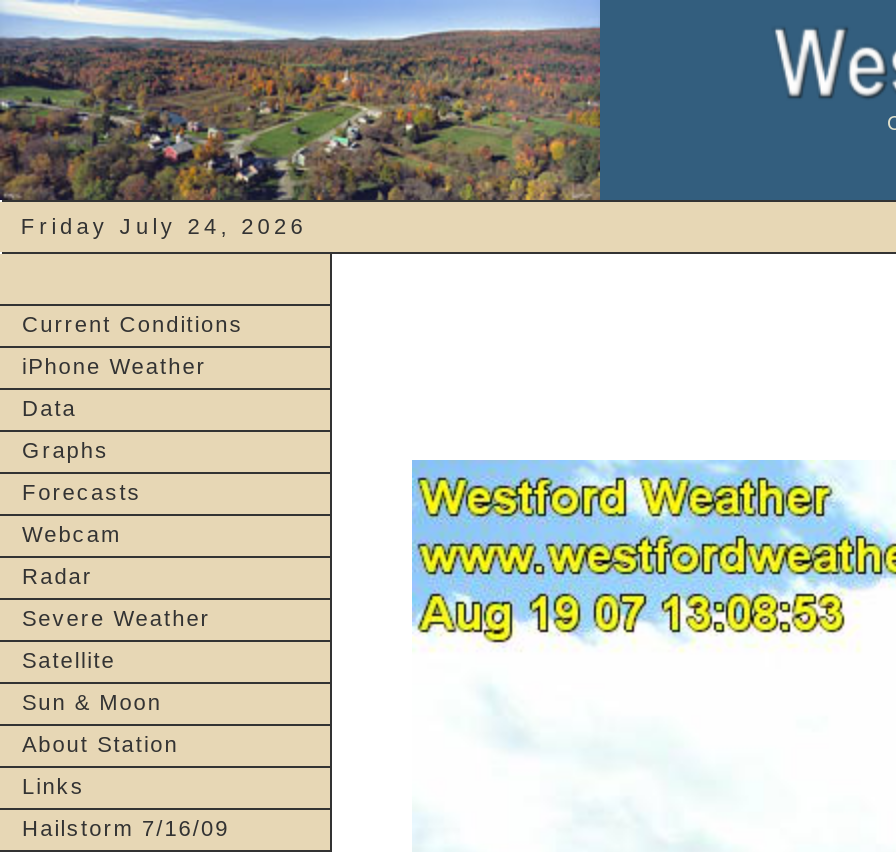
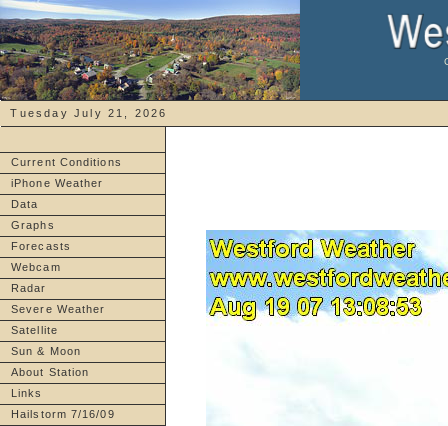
- Friday July 24, 2026
+ Tuesday July 21, 2026
